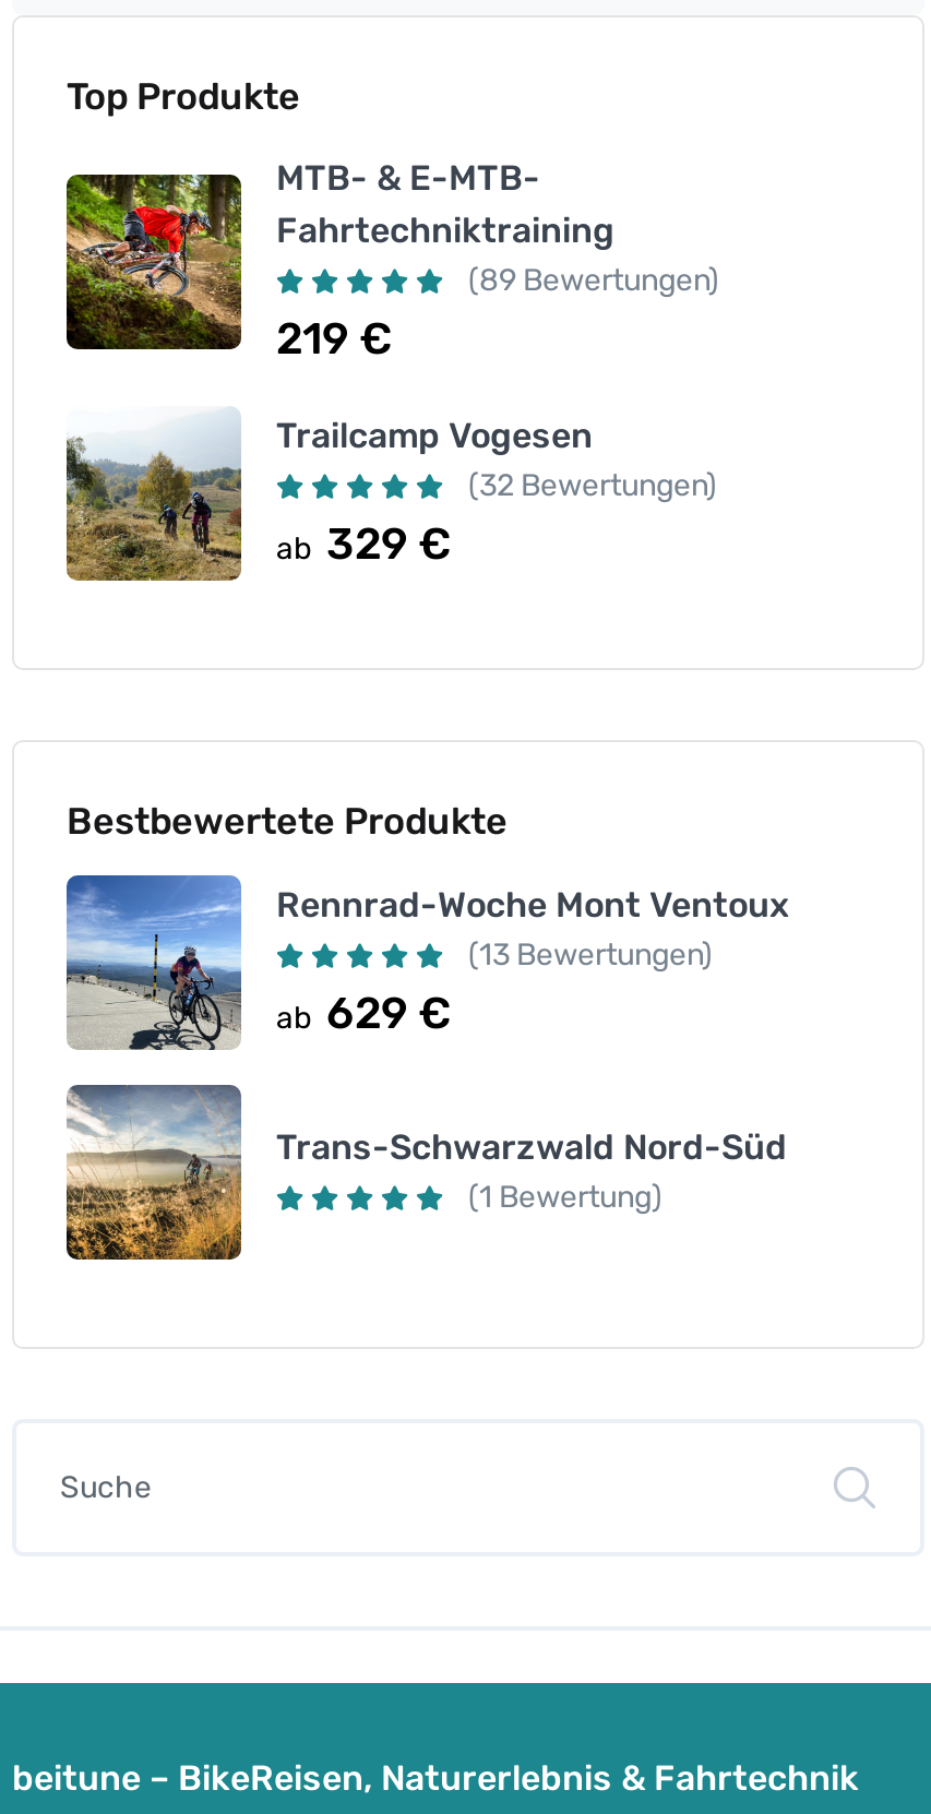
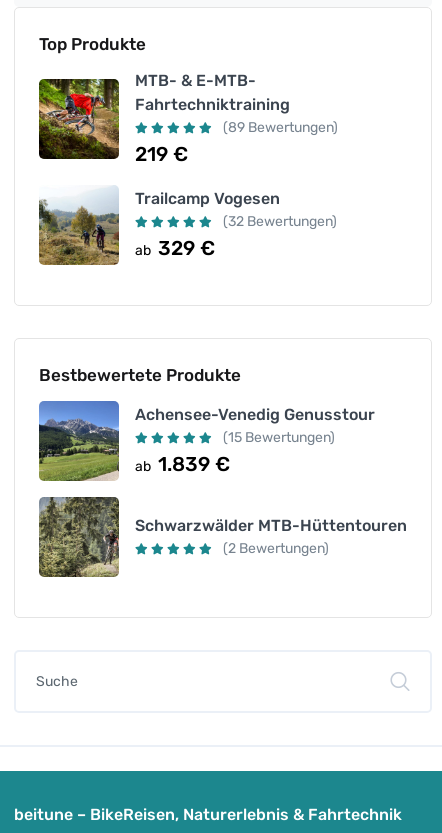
- [image]
- Rennrad-Woche Mont Ventoux
- (13 Bewertungen)
- ab 629 €
+ [image]
+ Achensee-Venedig Genusstour
+ (15 Bewertungen)
+ ab 1.839 €

- [image]
- Trans-Schwarzwald Nord-Süd
- (1 Bewertung)
+ [image]
+ Schwarzwälder MTB-Hüttentouren
+ (2 Bewertungen)
